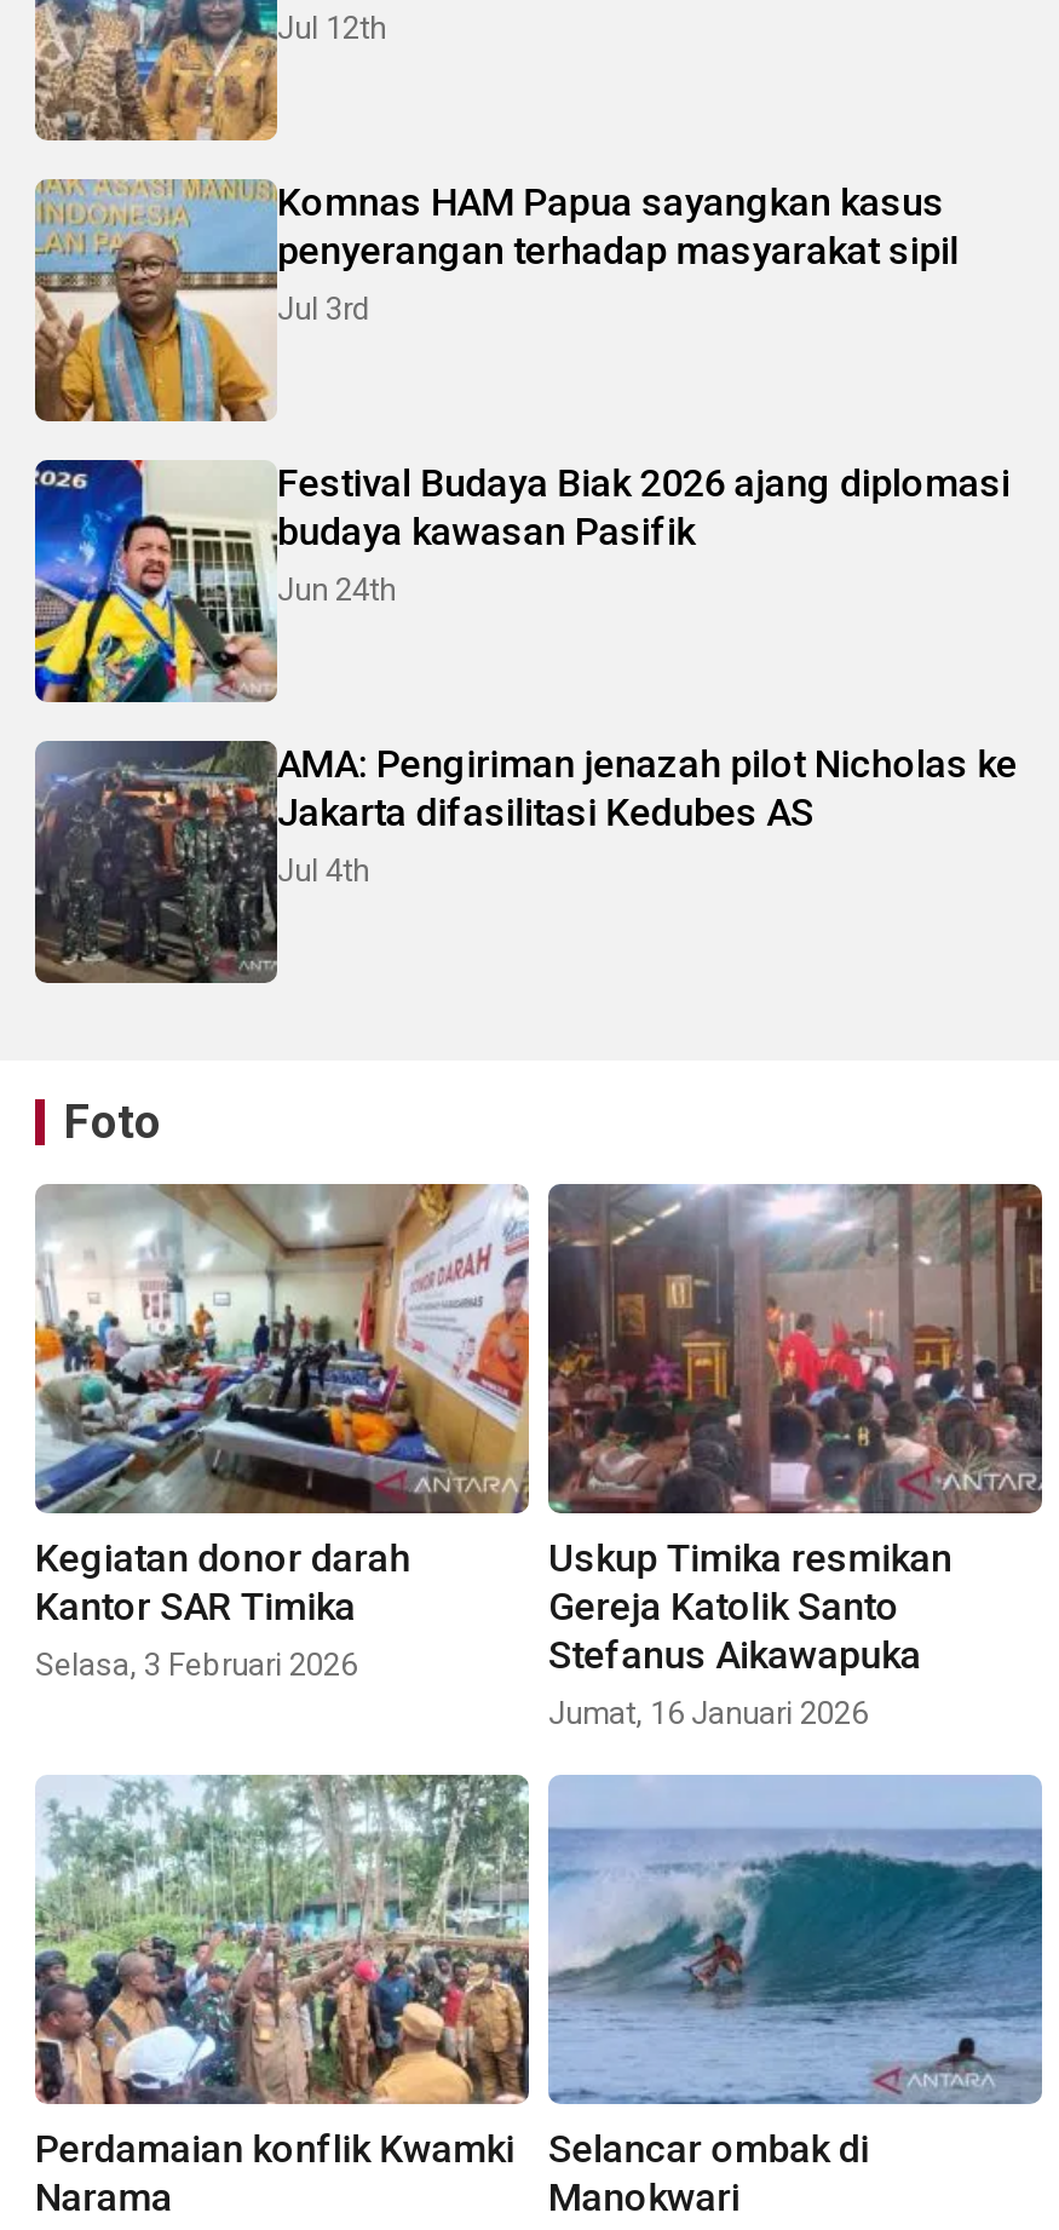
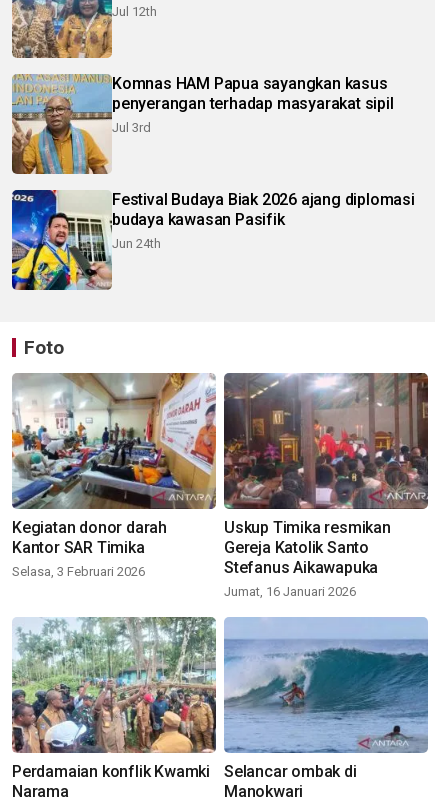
- [image]
- AMA: Pengiriman jenazah pilot Nicholas ke
- Jakarta difasilitasi Kedubes AS
- Jul 4th
